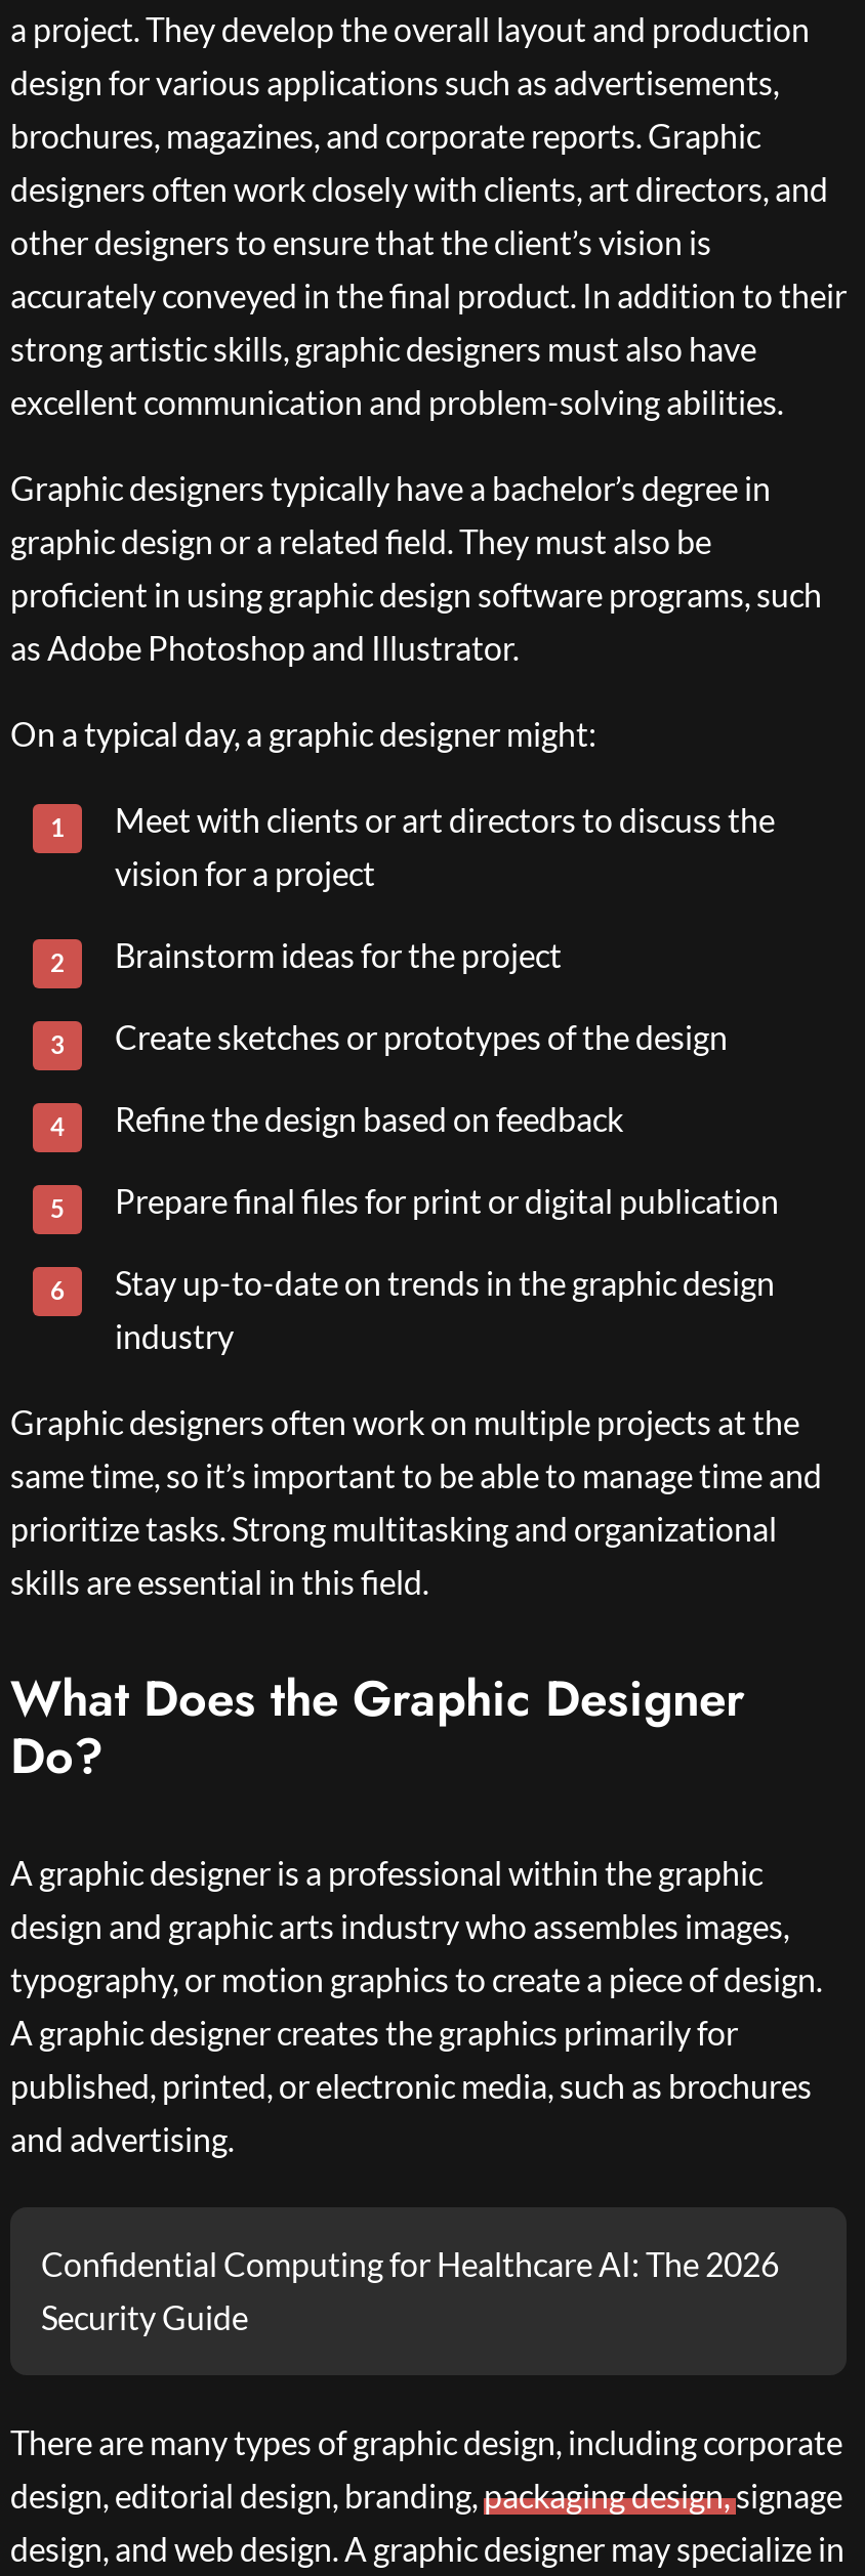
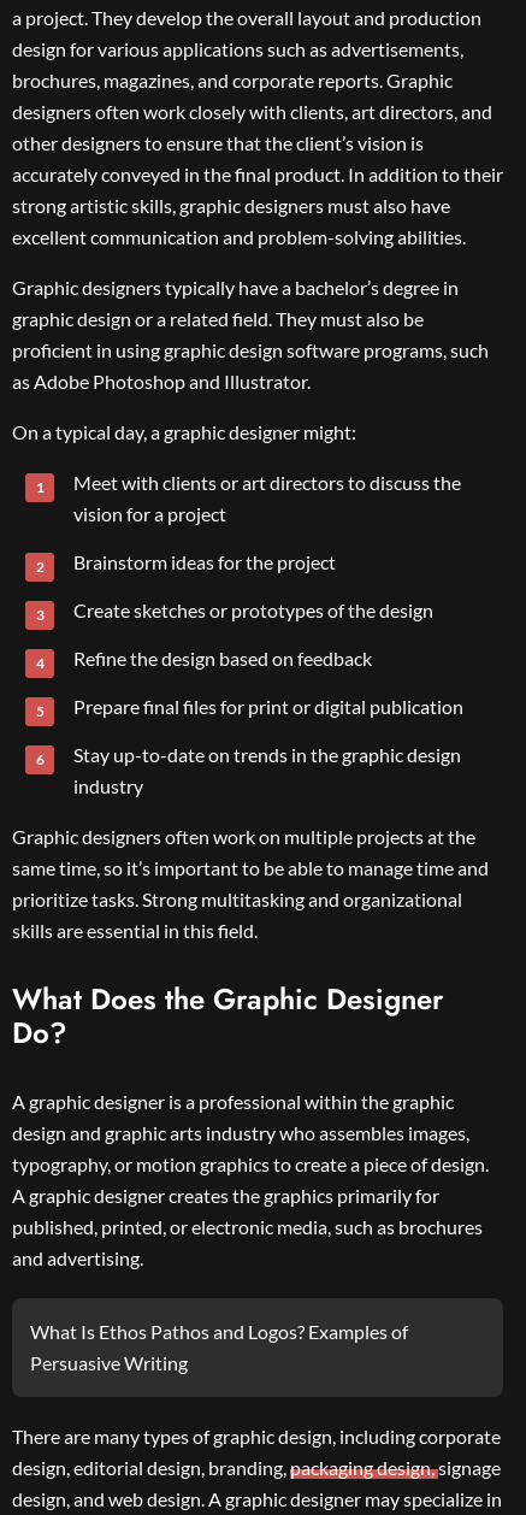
- Confidential Computing for Healthcare AI: The 2026
- Security Guide
+ What Is Ethos Pathos and Logos? Examples of
+ Persuasive Writing
